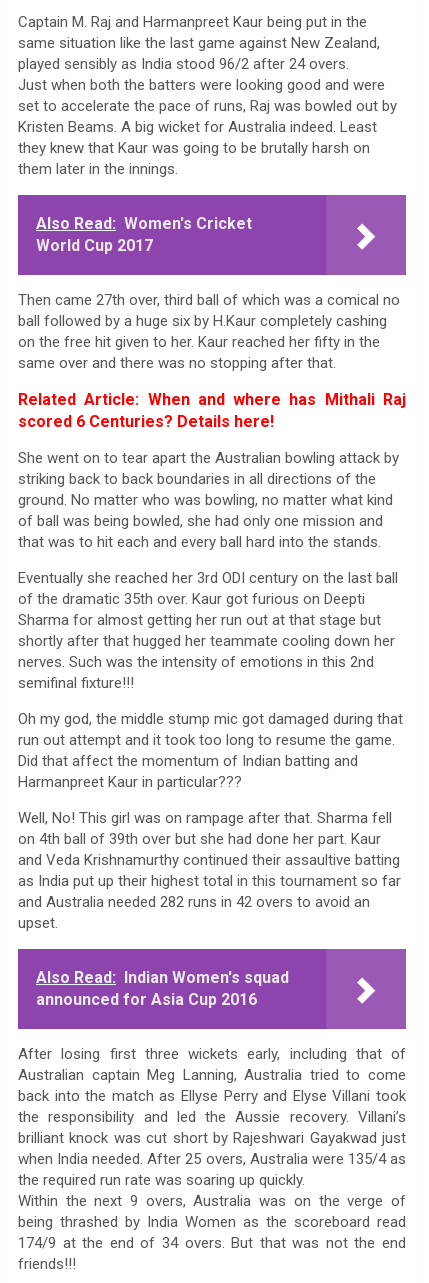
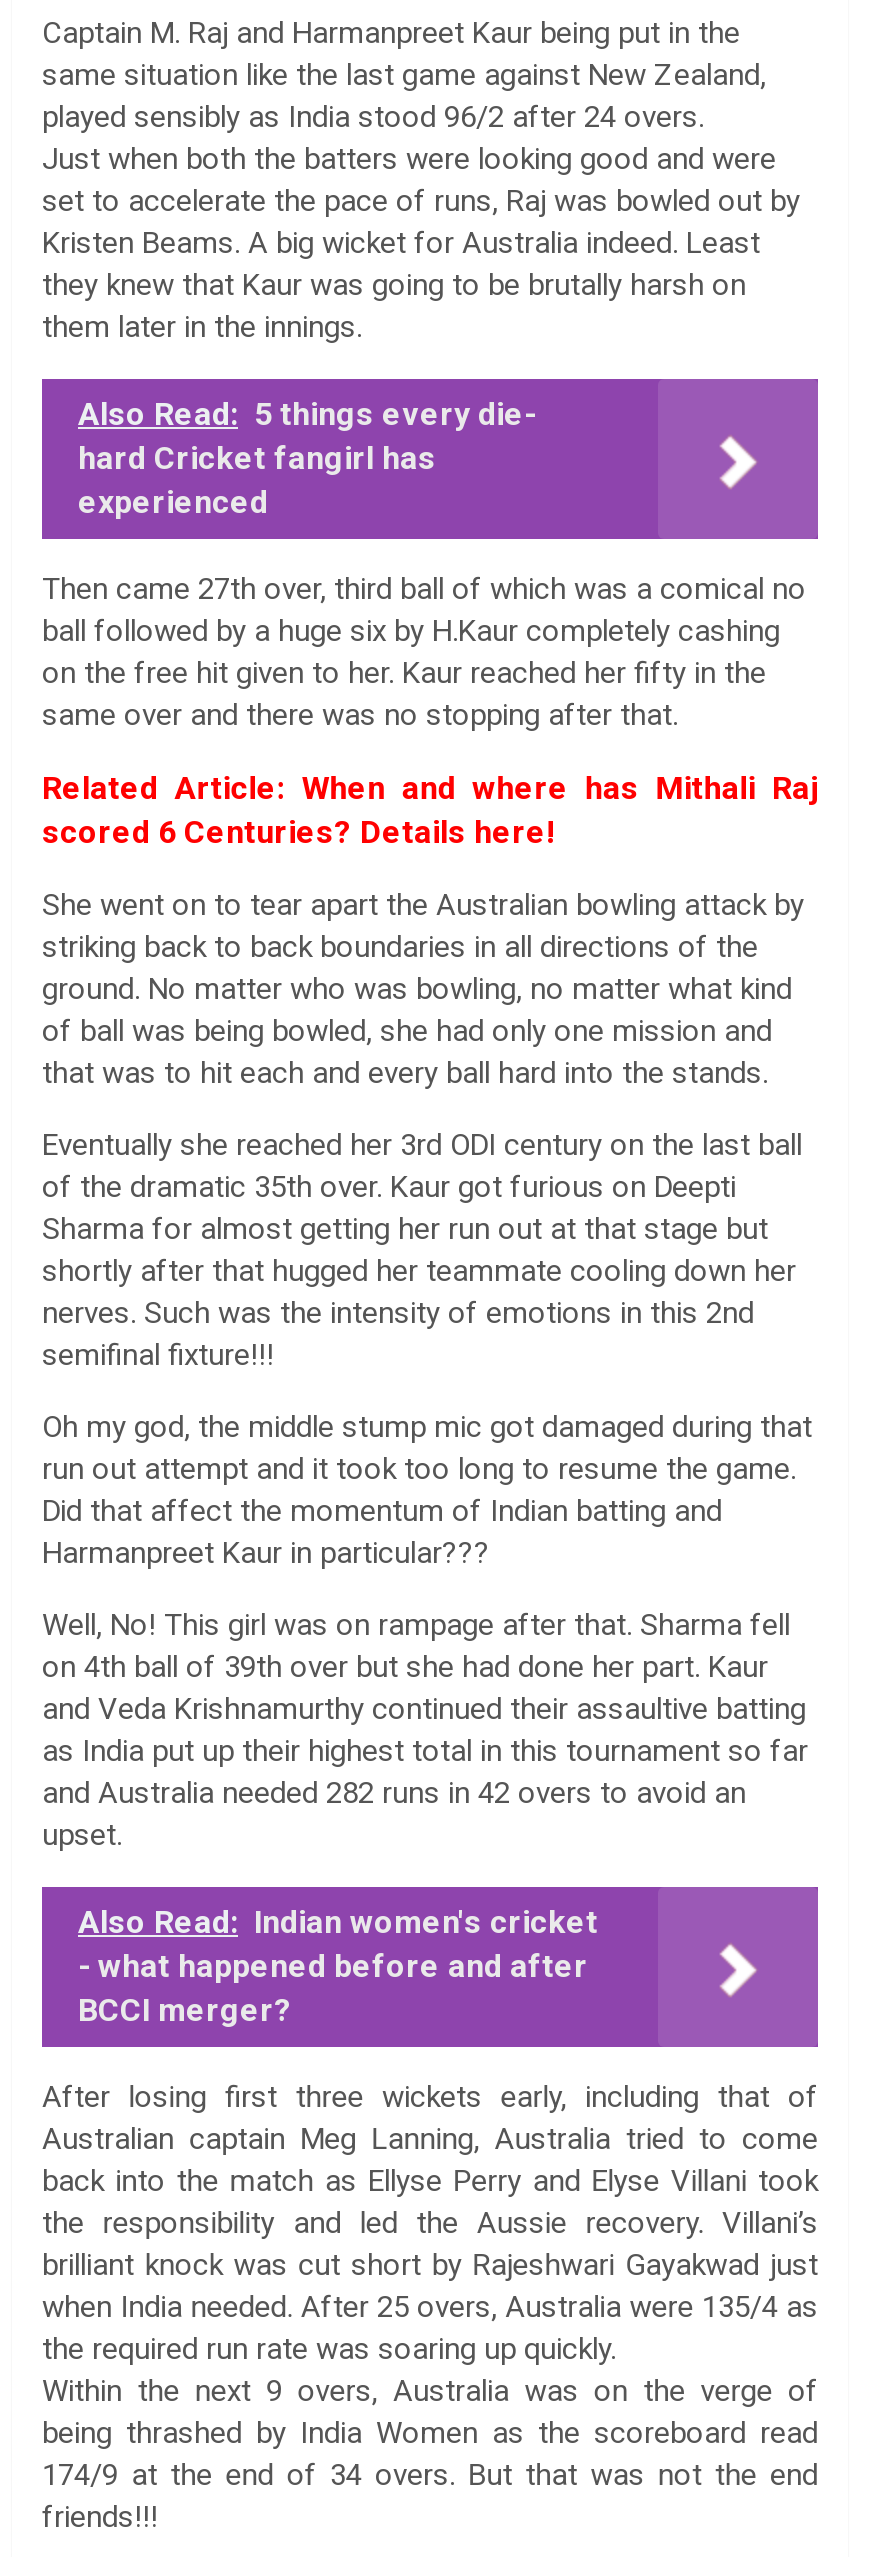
- Also Read: Women's Cricket
- World Cup 2017
+ Also Read: 5 things every die-
+ hard Cricket fangirl has
+ experienced

- Also Read: Indian Women's squad
- announced for Asia Cup 2016
+ Also Read: Indian women's cricket
+ - what happened before and after
+ BCCI merger?
